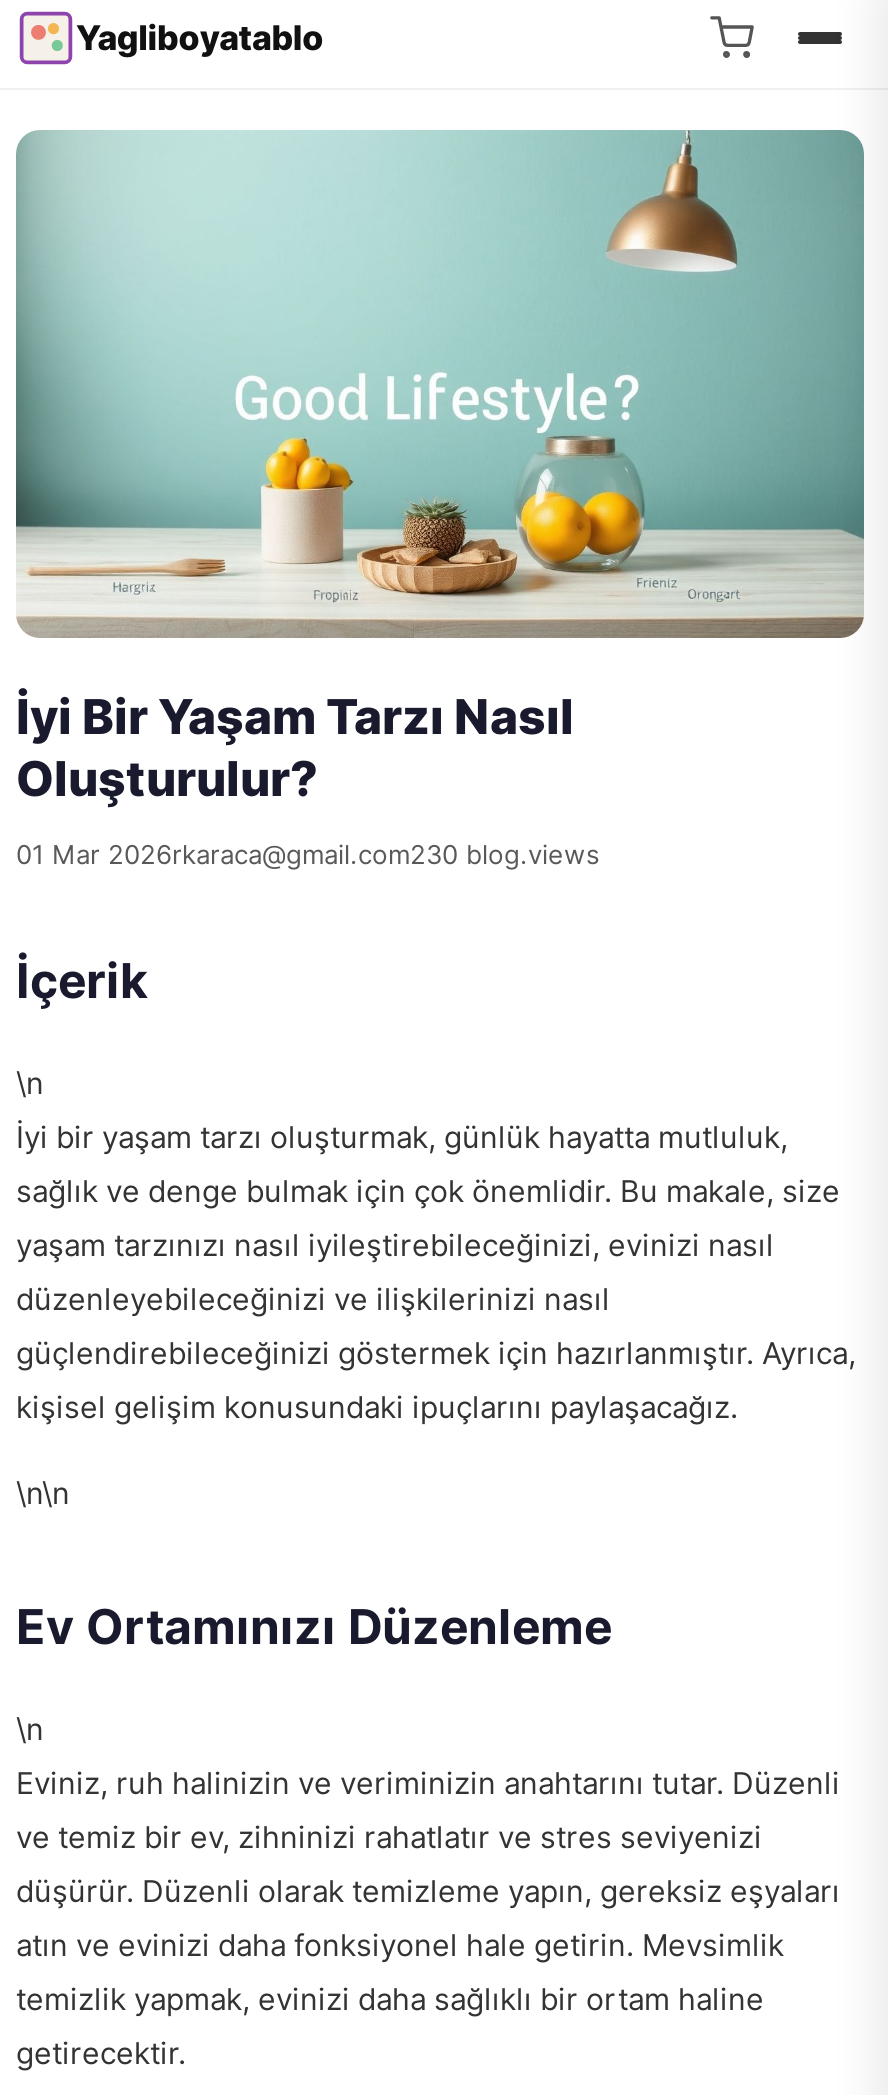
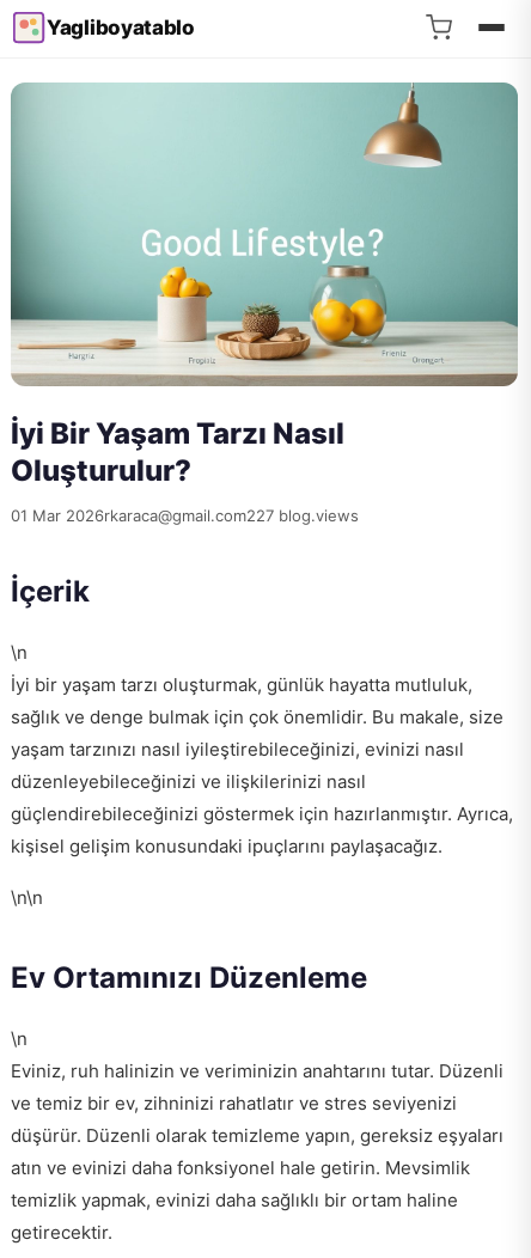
- 01 Mar 2026rkaraca@gmail.com230 blog.views
+ 01 Mar 2026rkaraca@gmail.com227 blog.views
